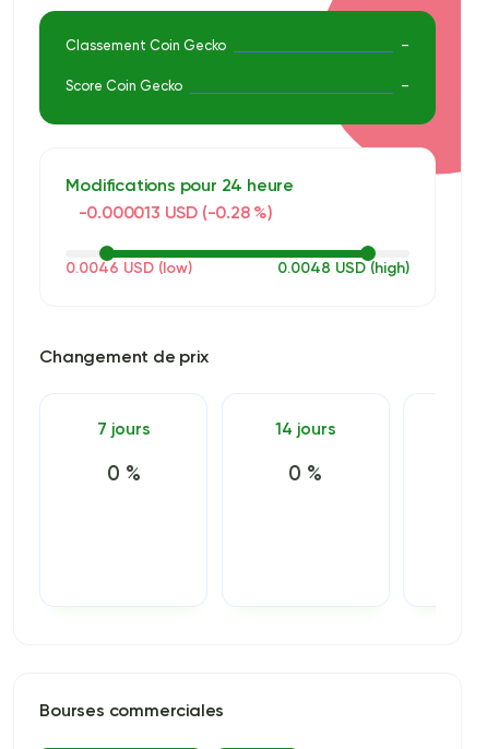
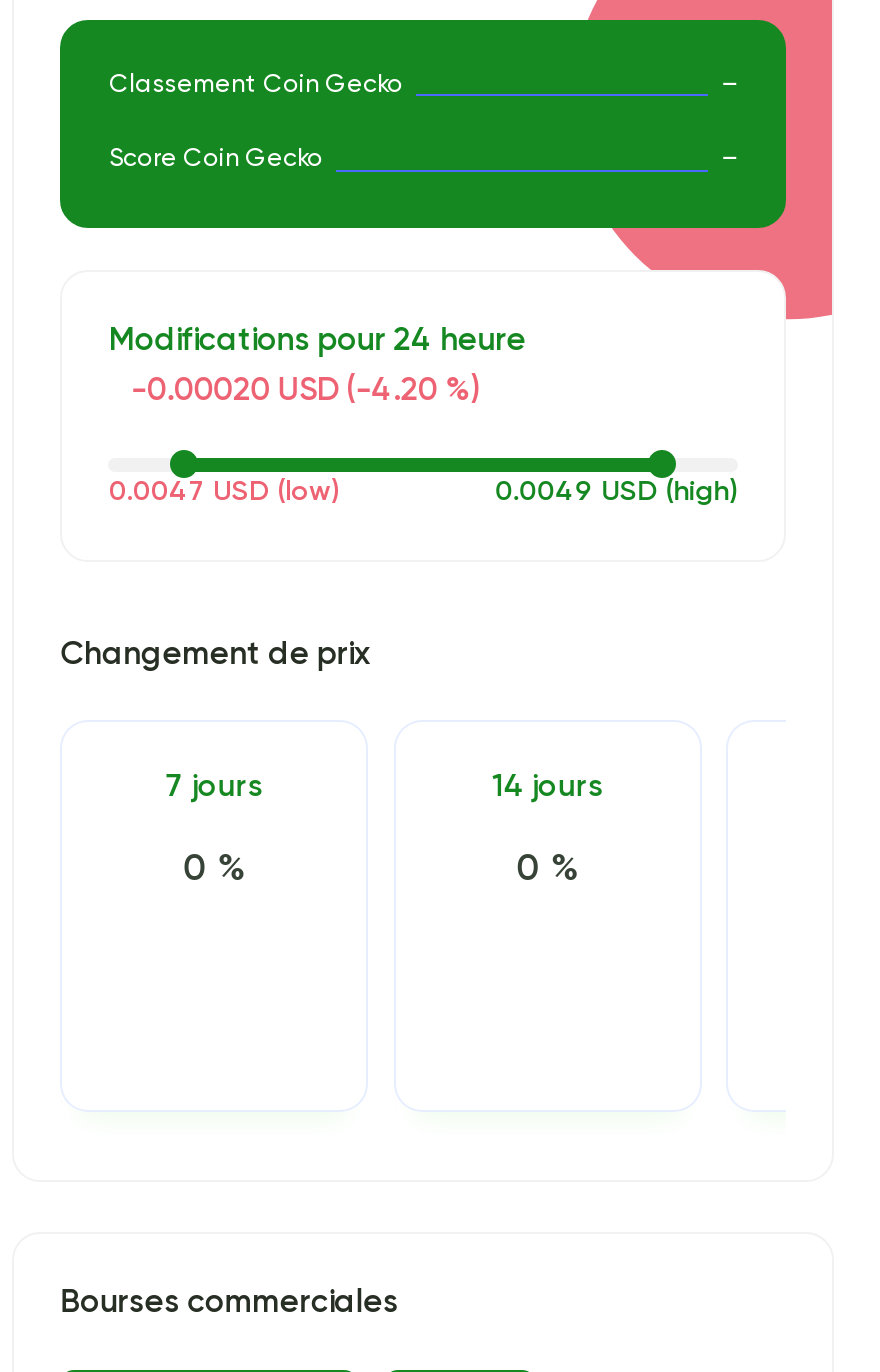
- -0.000013 USD (-0.28 %)
+ -0.00020 USD (-4.20 %)

- 0.0046 USD (low)
+ 0.0047 USD (low)

- 0.0048 USD (high)
+ 0.0049 USD (high)
